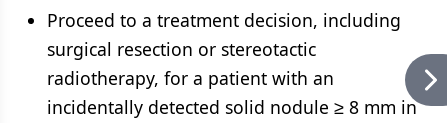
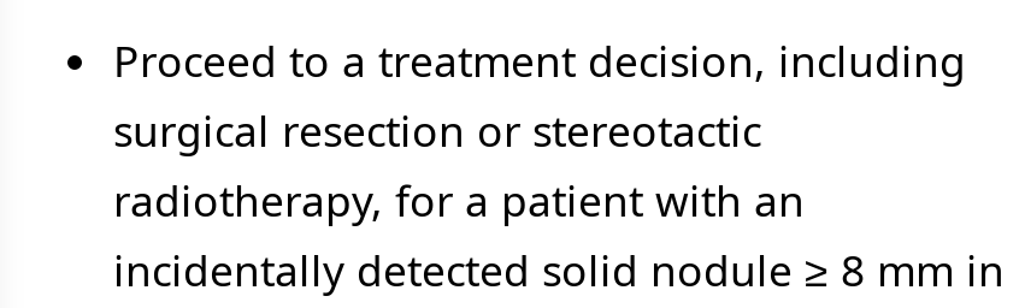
- [image]
